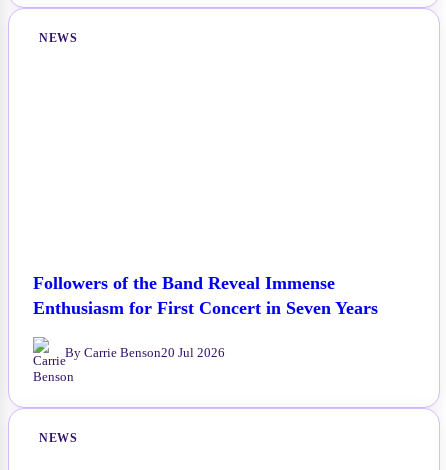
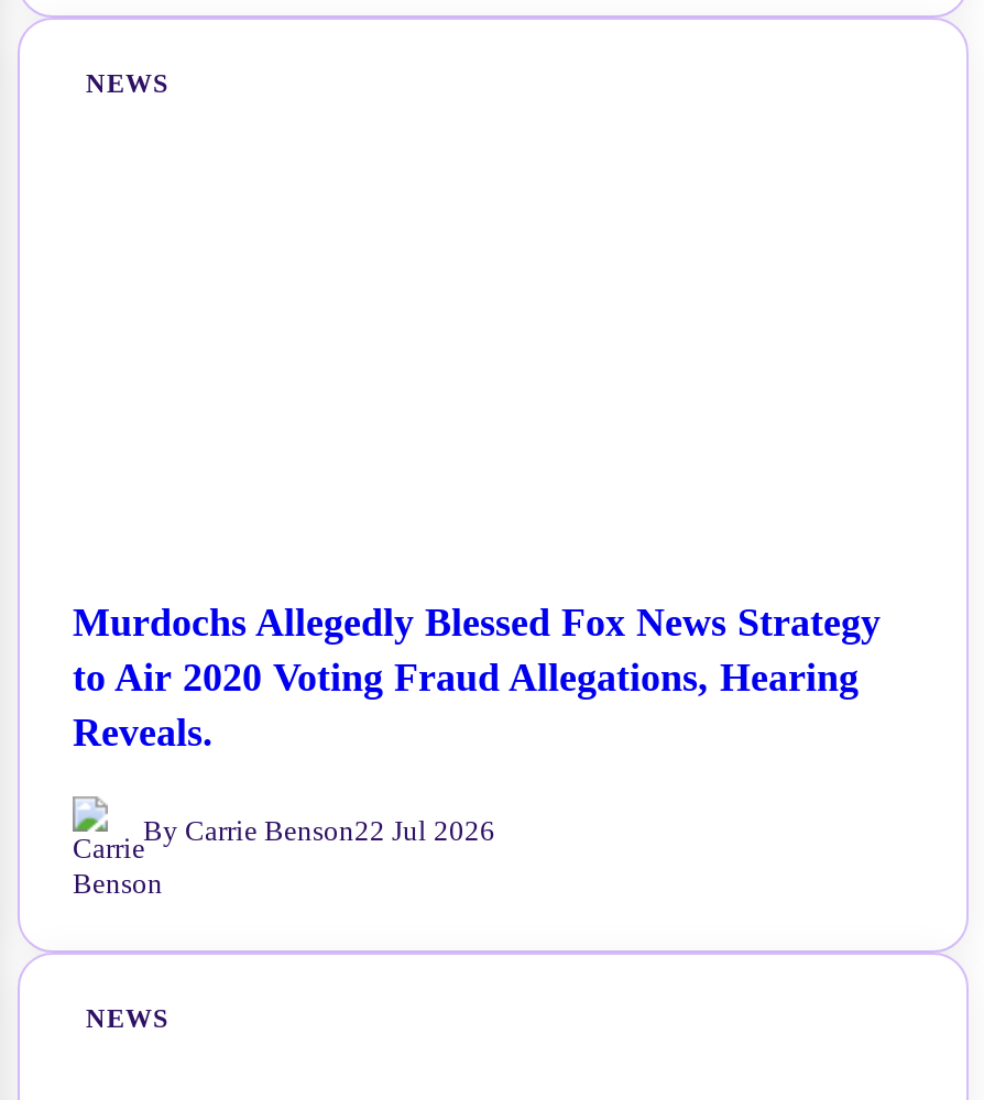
- Followers of the Band Reveal Immense
- Enthusiasm for First Concert in Seven Years
+ Murdochs Allegedly Blessed Fox News Strategy
+ to Air 2020 Voting Fraud Allegations, Hearing
+ Reveals.

- By Carrie Benson20 Jul 2026
+ By Carrie Benson22 Jul 2026
